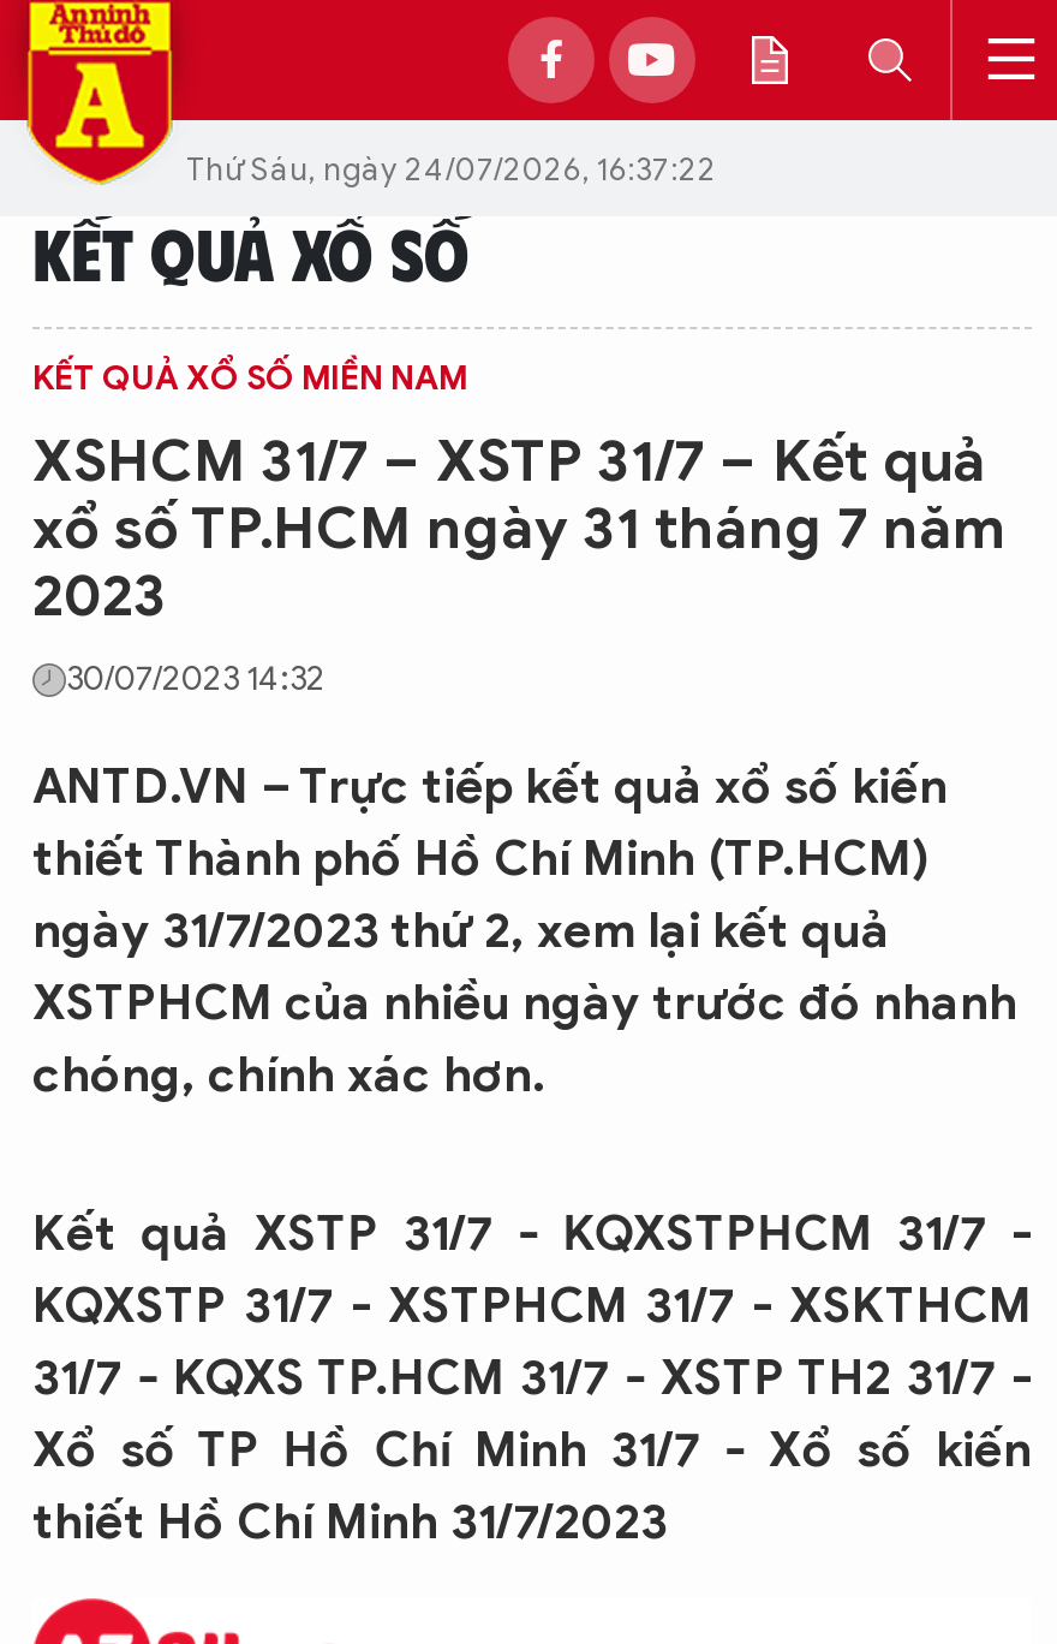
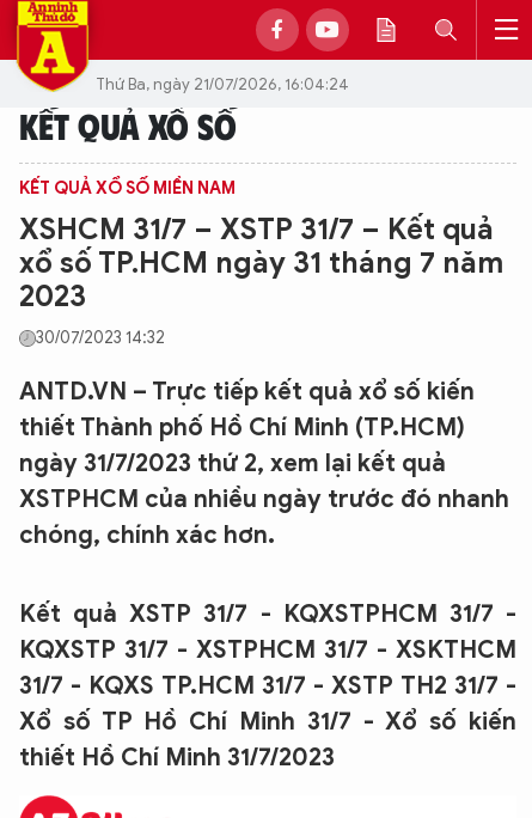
- Thứ Sáu, ngày 24/07/2026, 16:37:22
+ Thứ Ba, ngày 21/07/2026, 16:04:24
